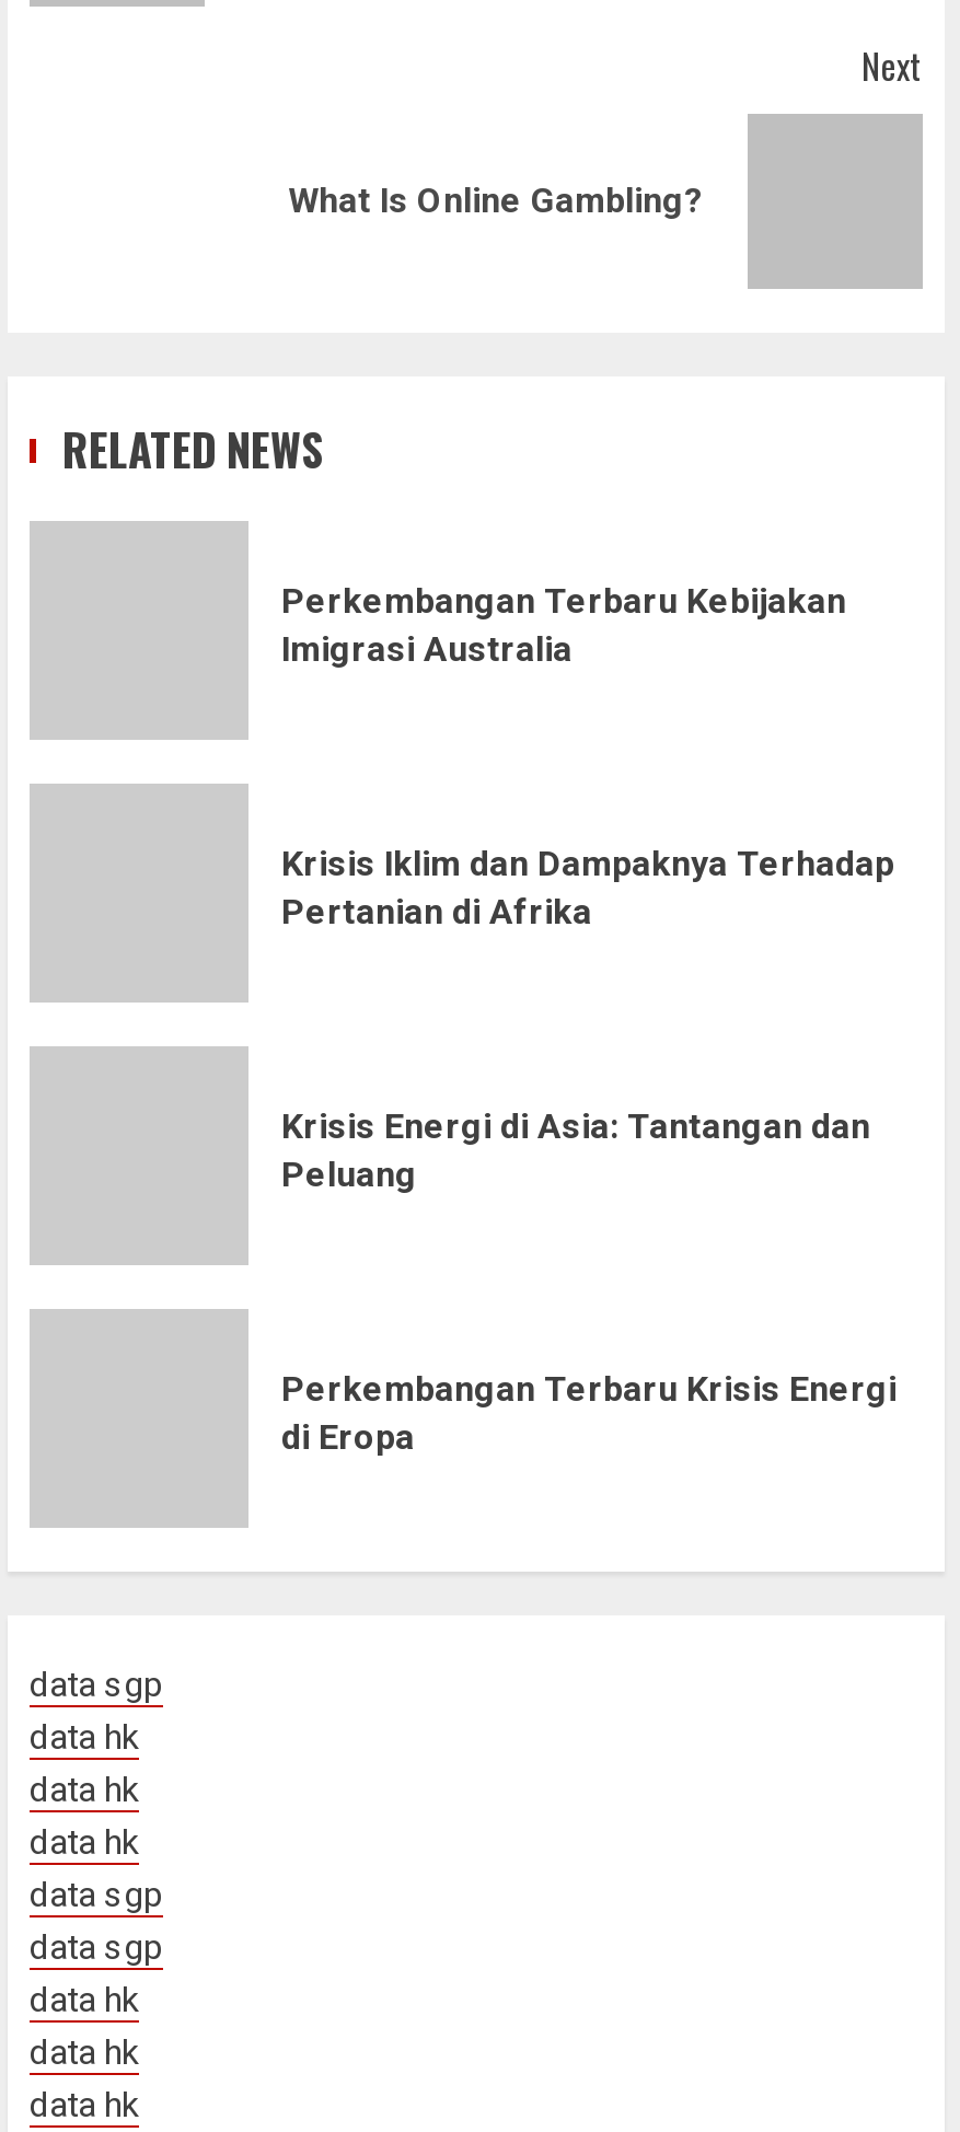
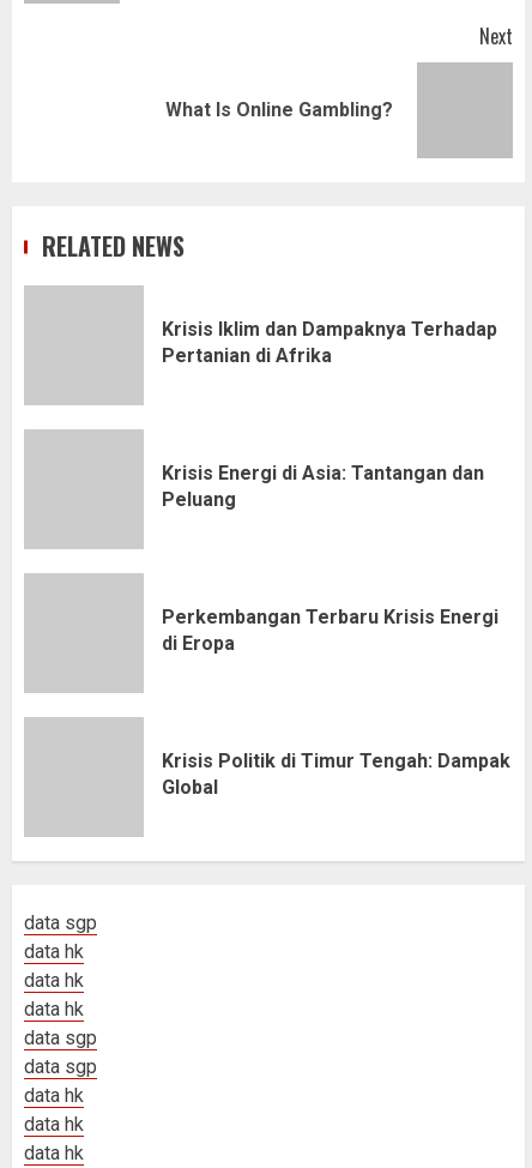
- Perkembangan Terbaru Kebijakan
- Imigrasi Australia

moved up: Krisis Iklim dan Dampaknya Terhadap | Pertanian di Afrika | Krisis Energi di Asia: Tantangan dan | Peluang | Perkembangan Terbaru Krisis Energi | di Eropa

+ Krisis Politik di Timur Tengah: Dampak
+ Global
